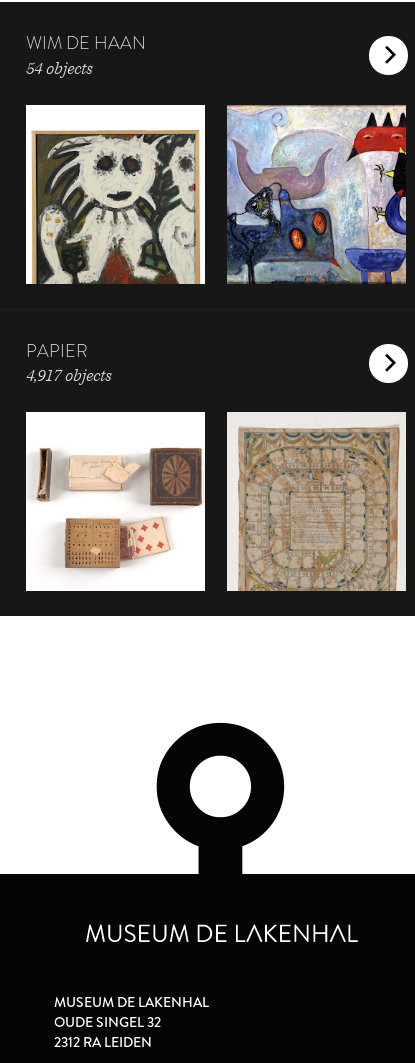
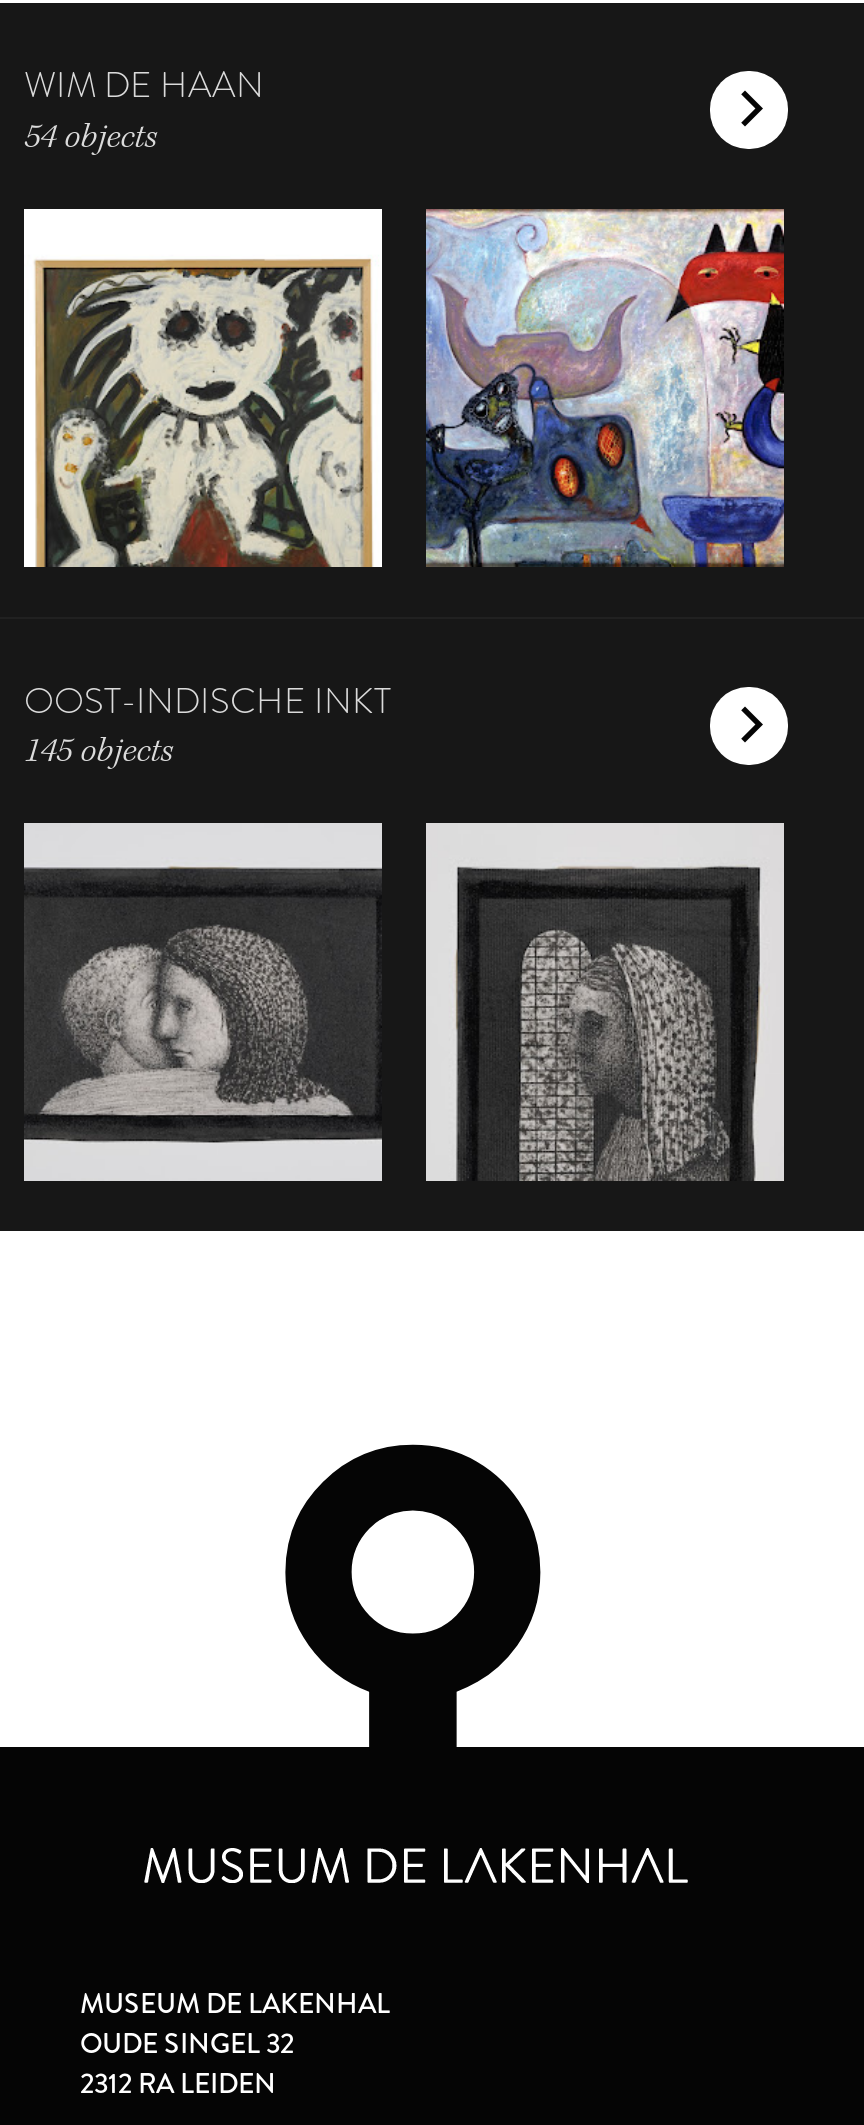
- PAPIER
- 4,917 objects
+ OOST-INDISCHE INKT
+ 145 objects

- [image]
+ [image]

- [image]
+ [image]
